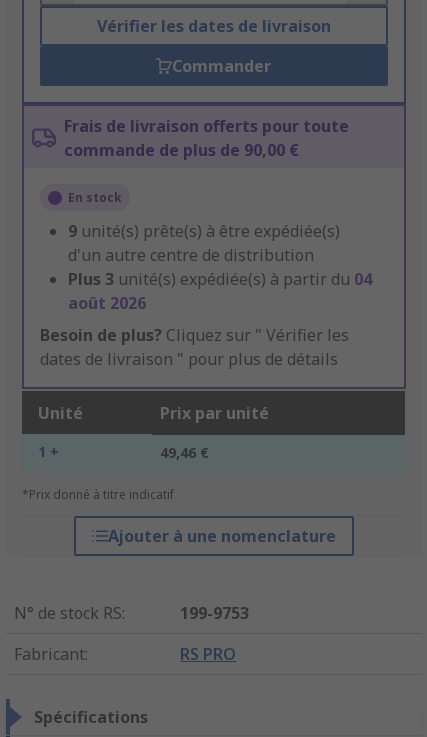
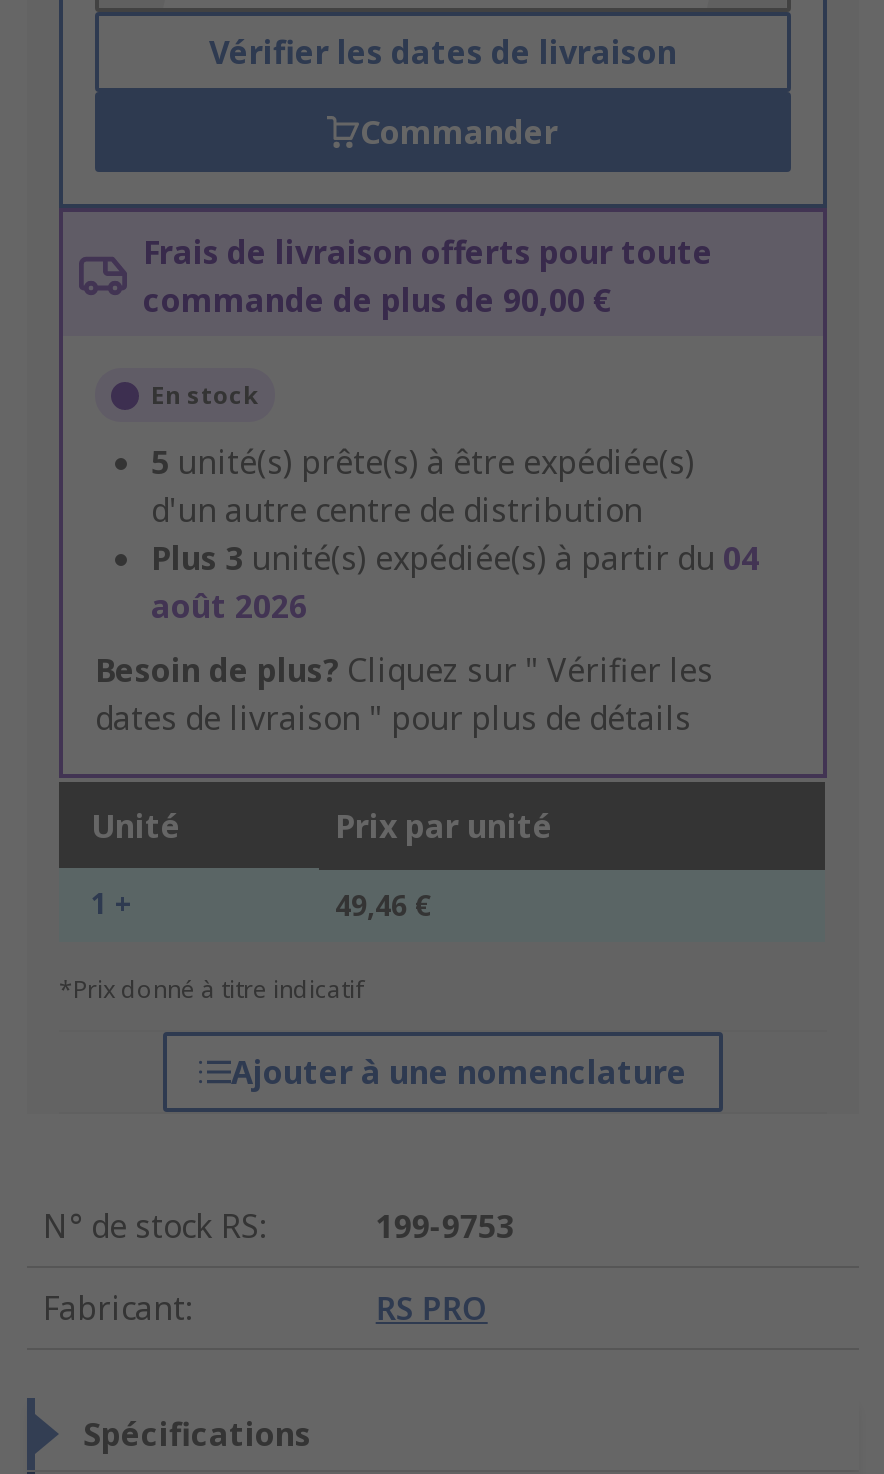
- 9 unité(s) prête(s) à être expédiée(s)
+ 5 unité(s) prête(s) à être expédiée(s)
